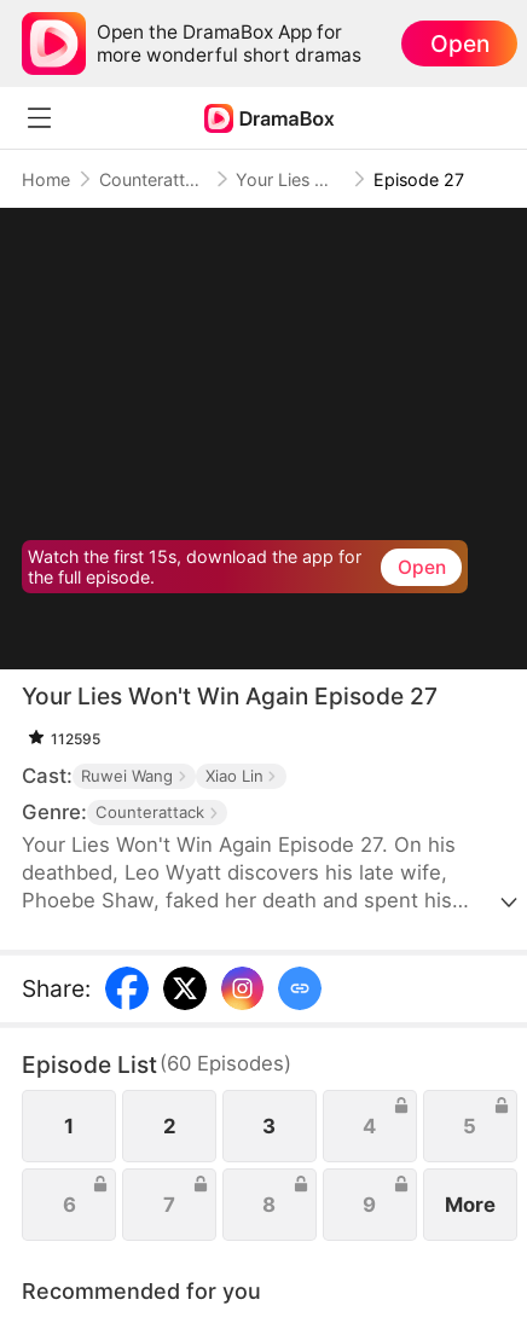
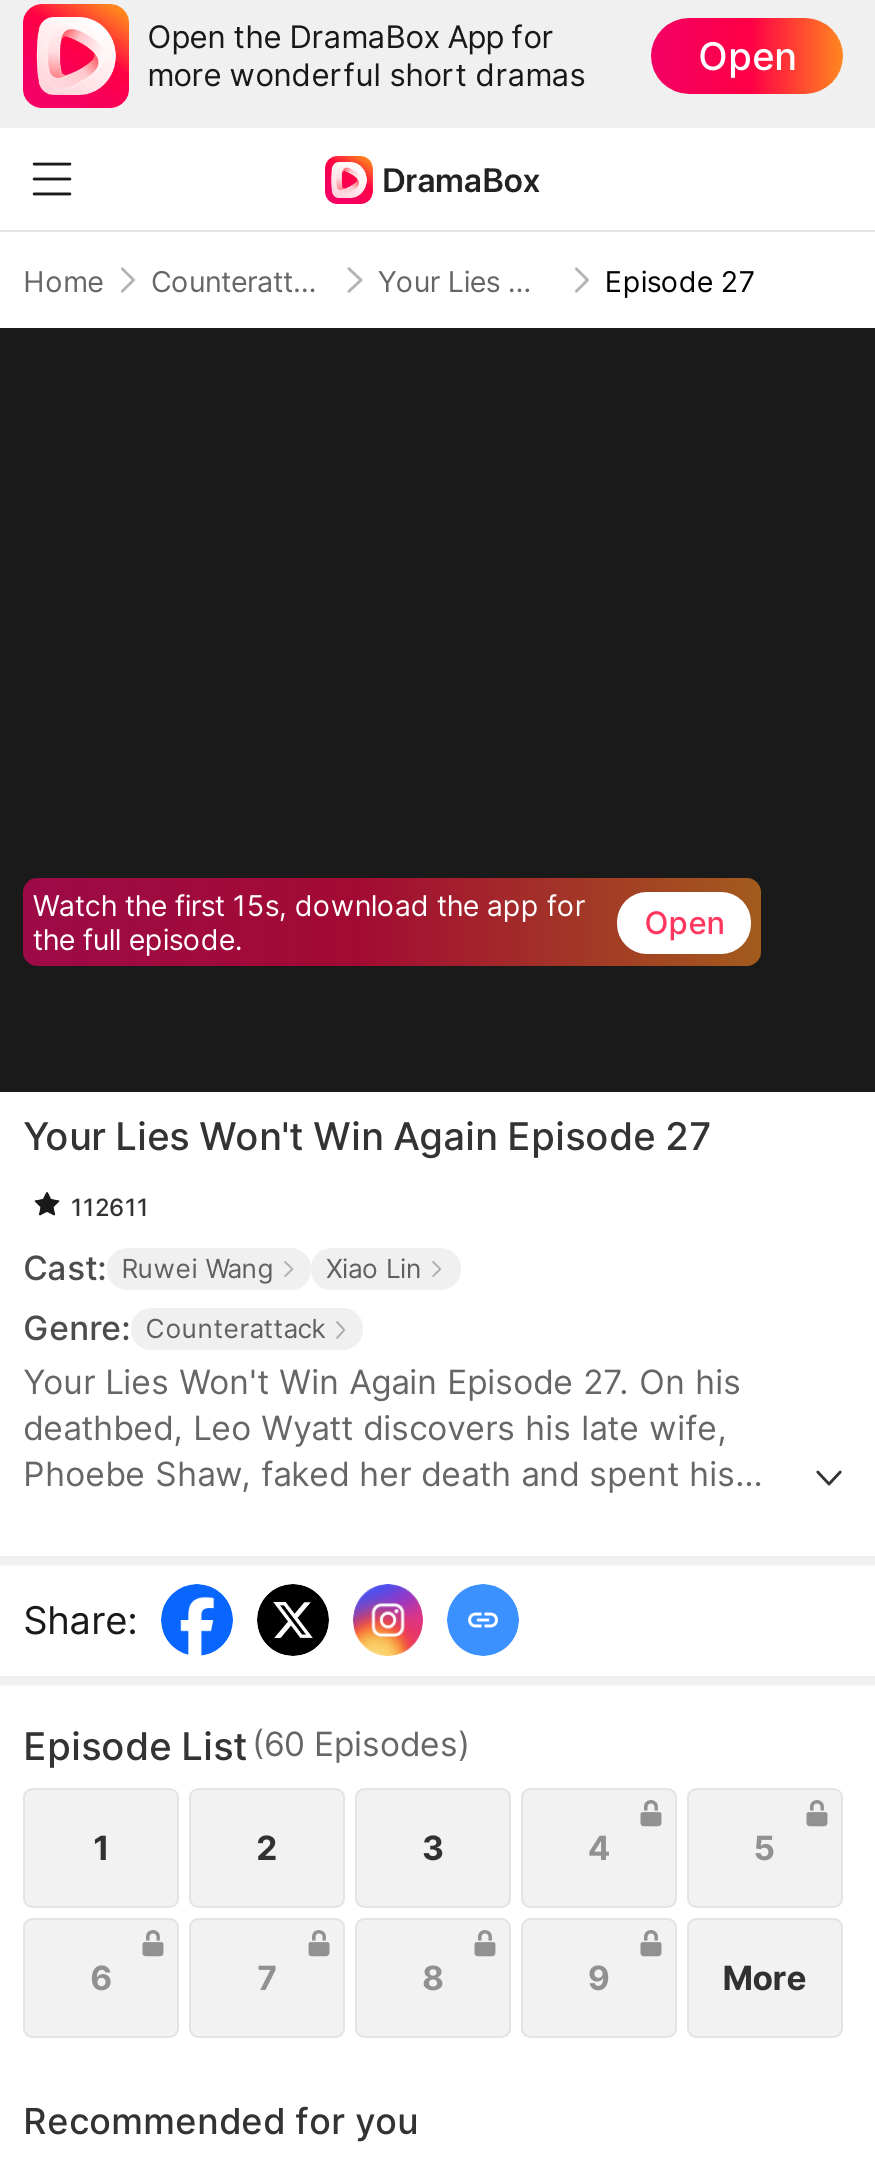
- 112595
+ 112611
